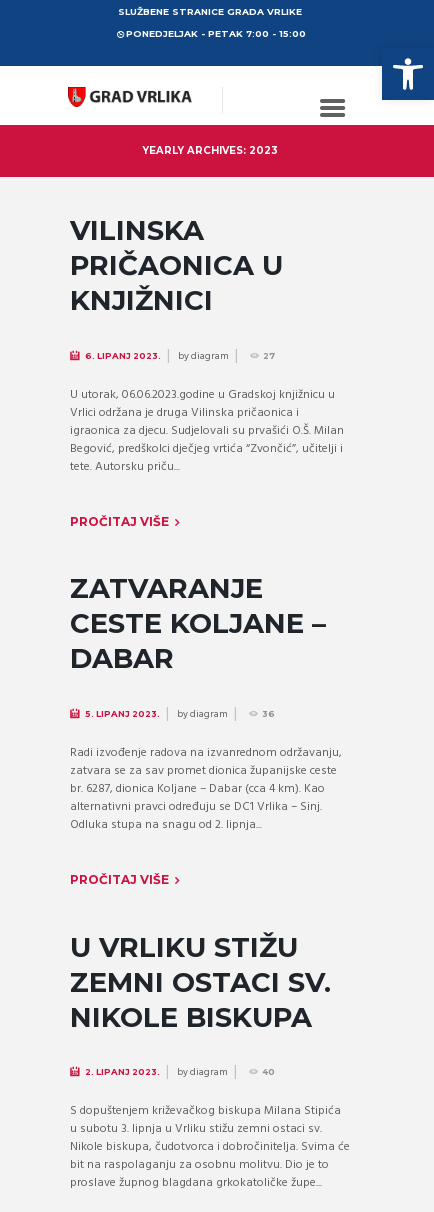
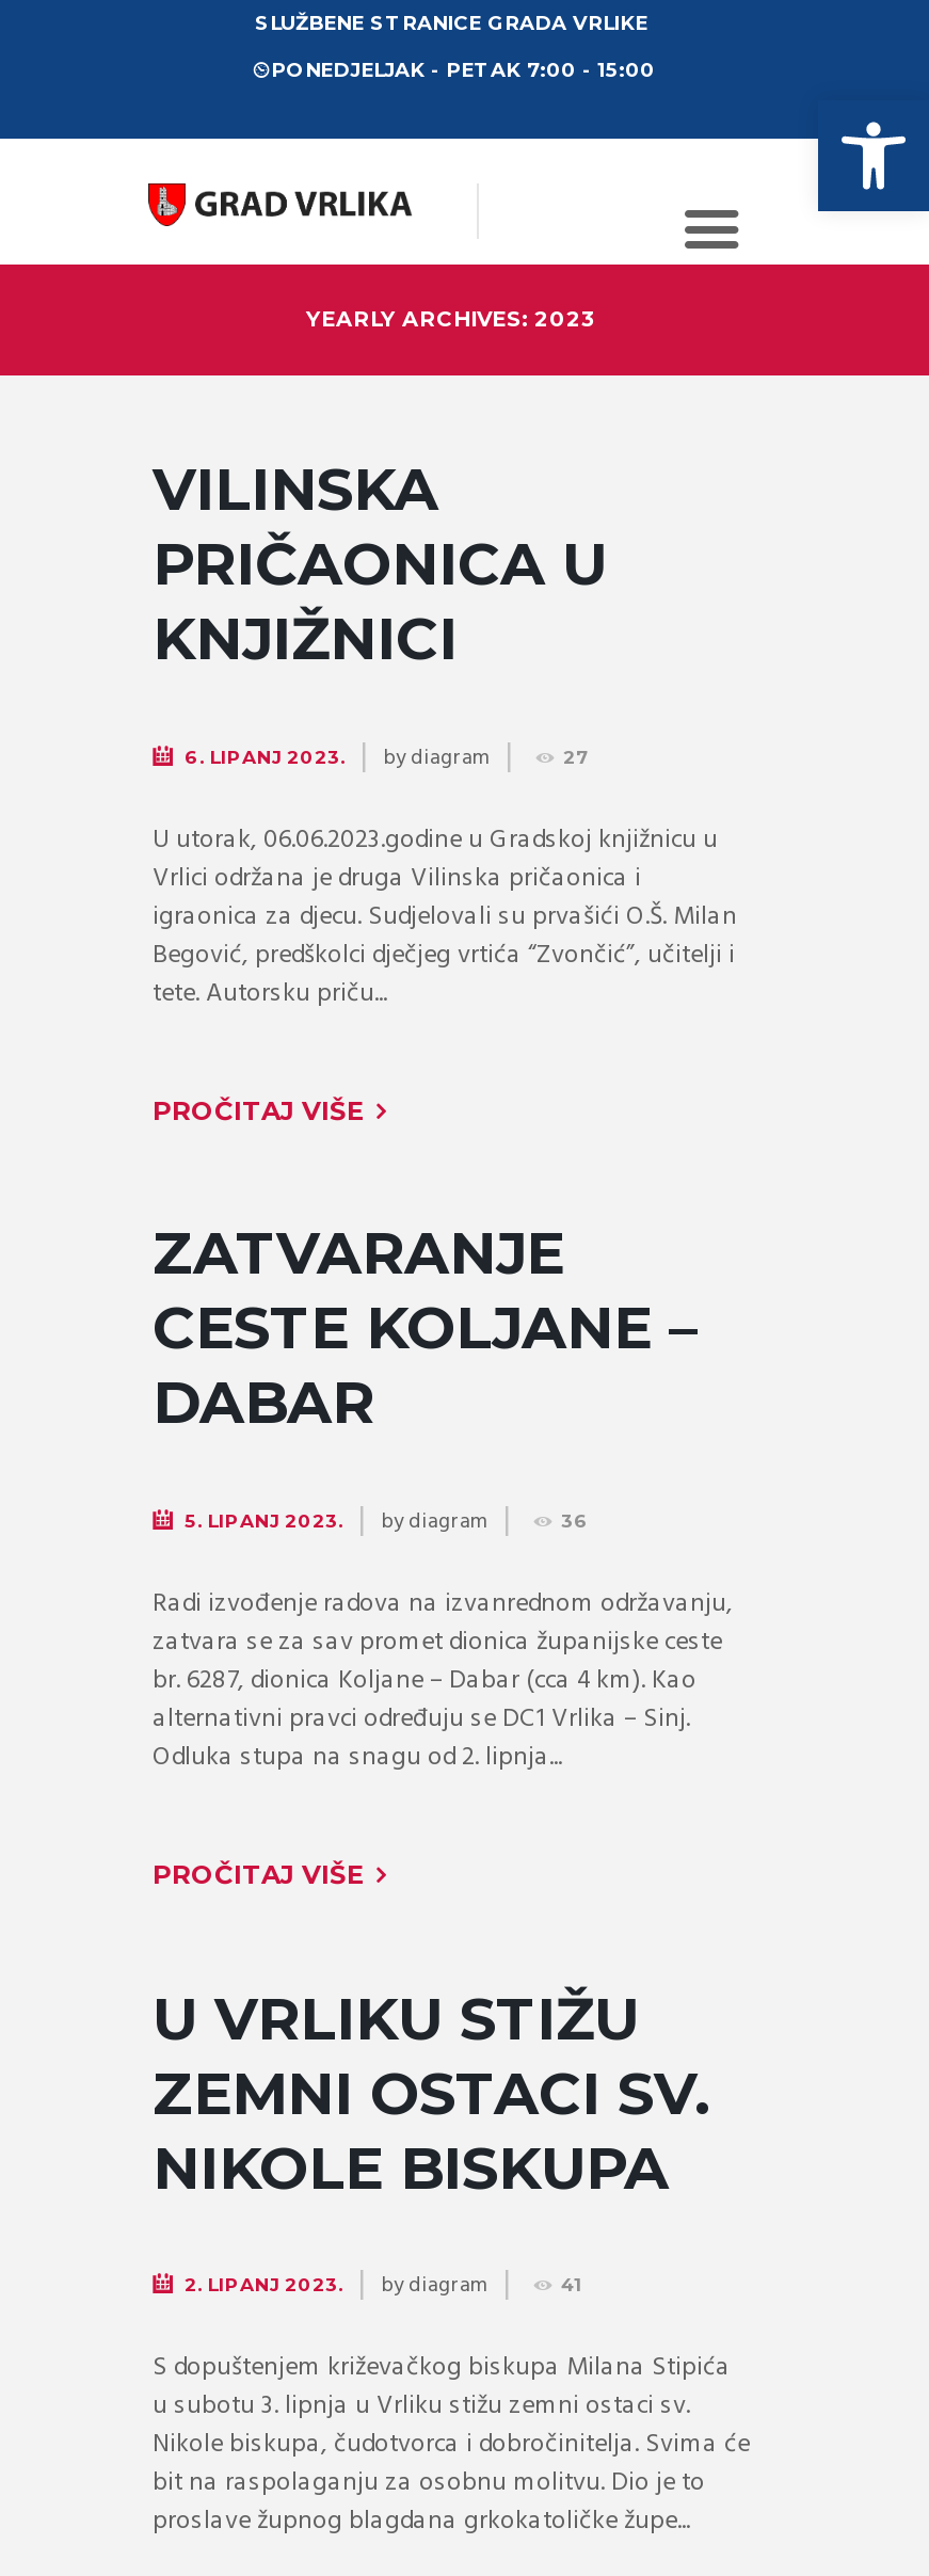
- 40
+ 41
